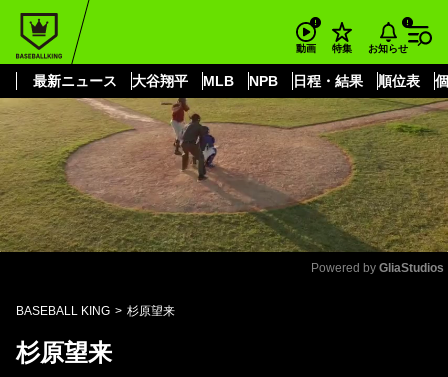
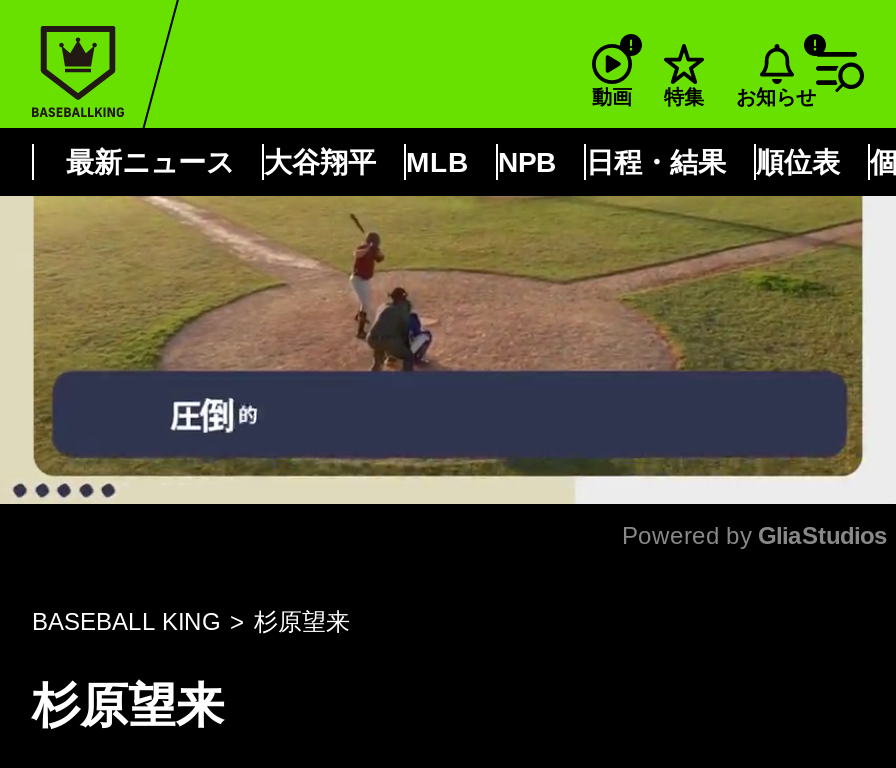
- [image]
+ [image]
